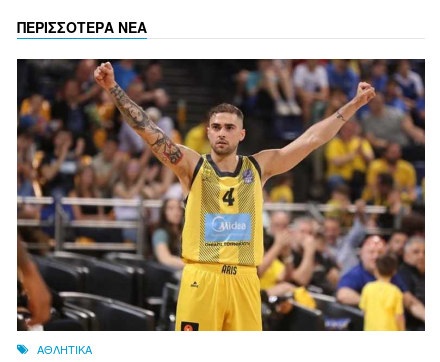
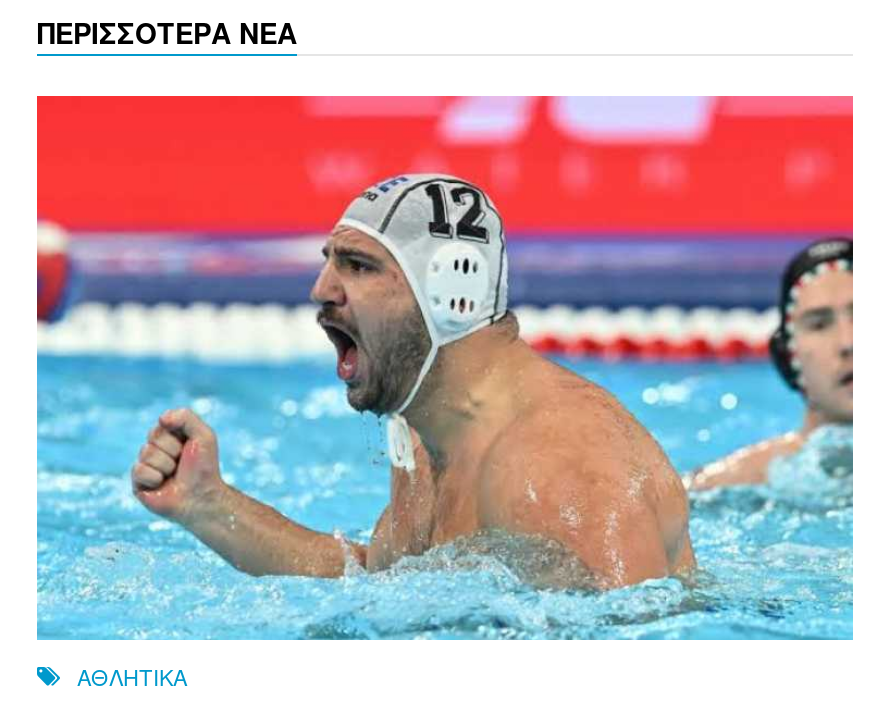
- [image]
+ [image]
